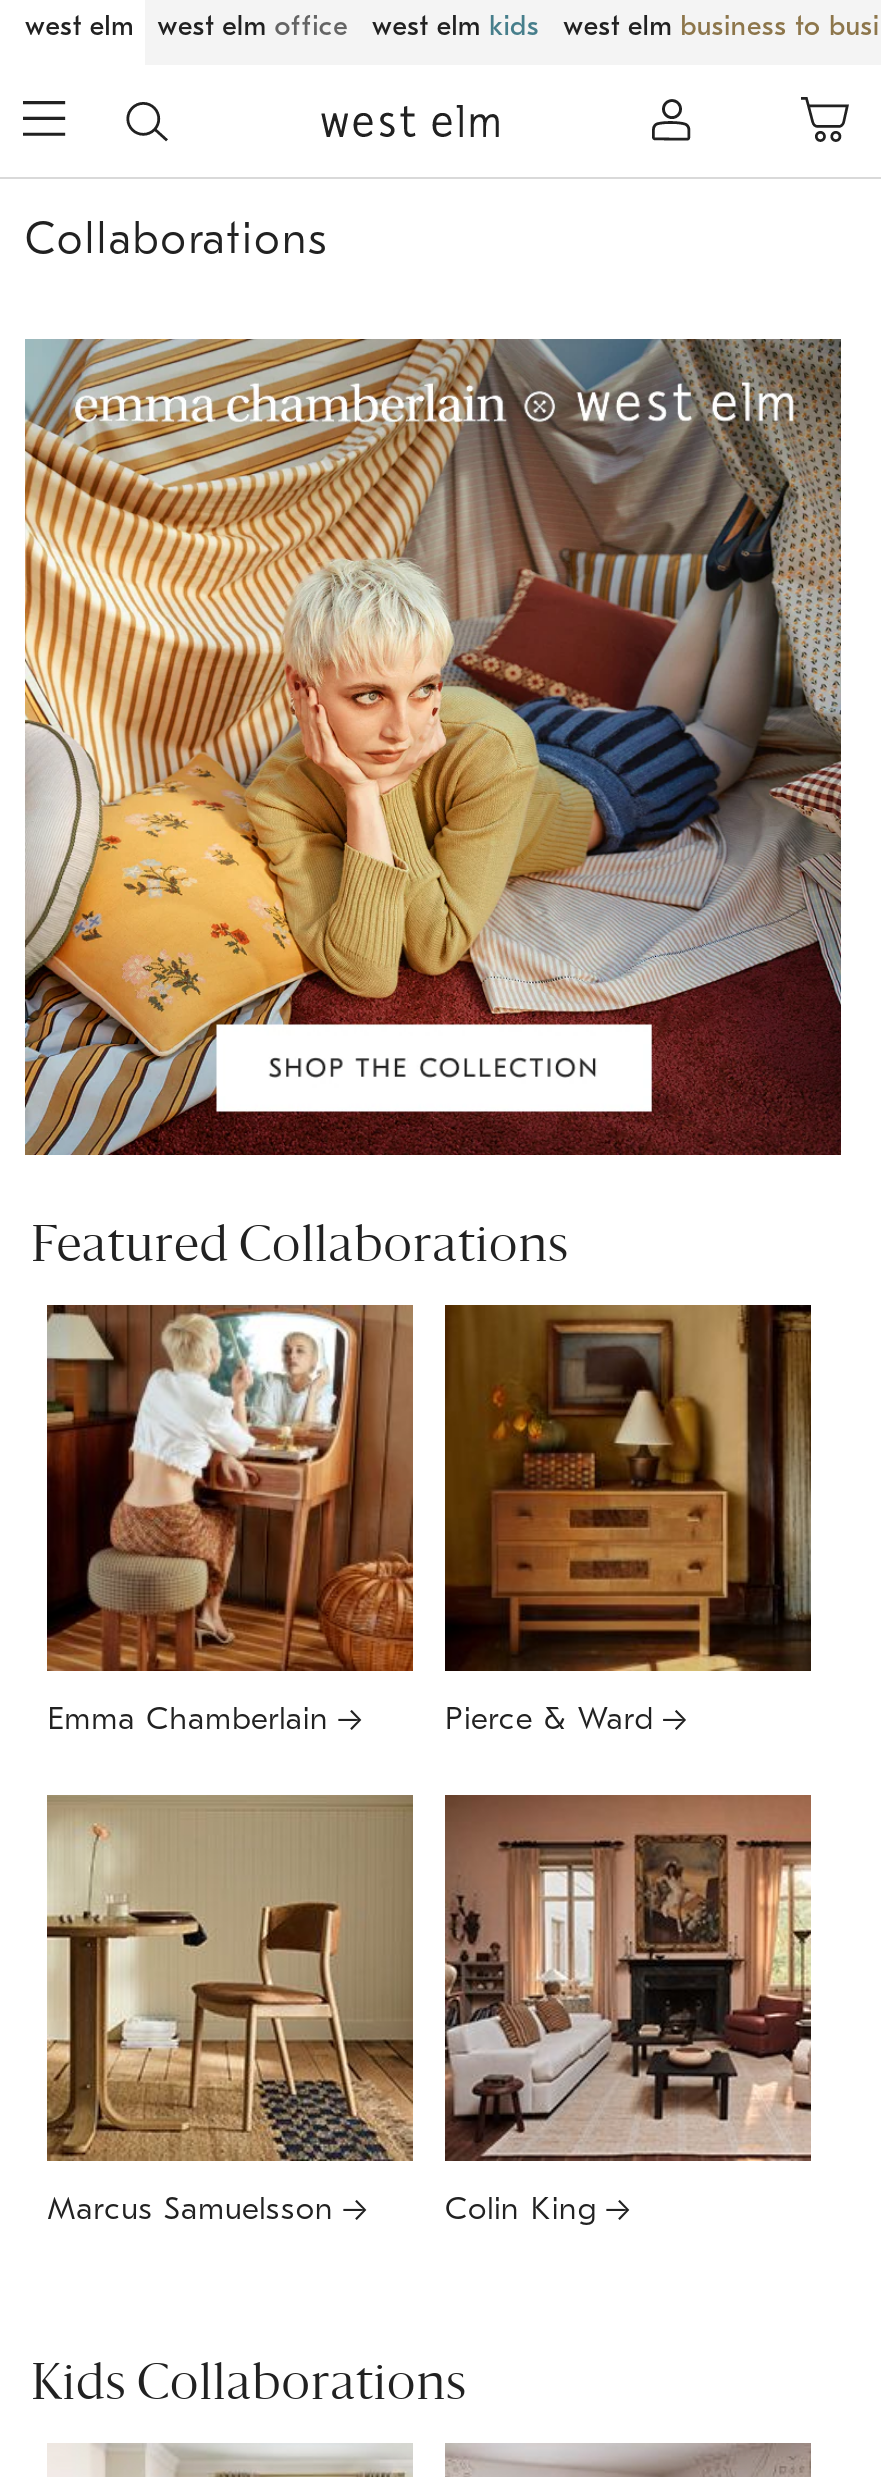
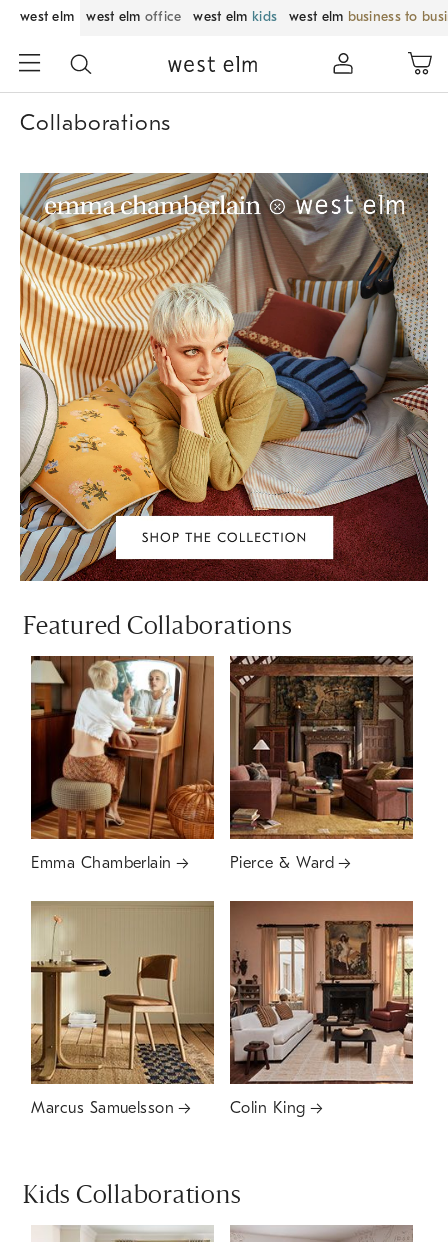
- [image]
+ [image]
